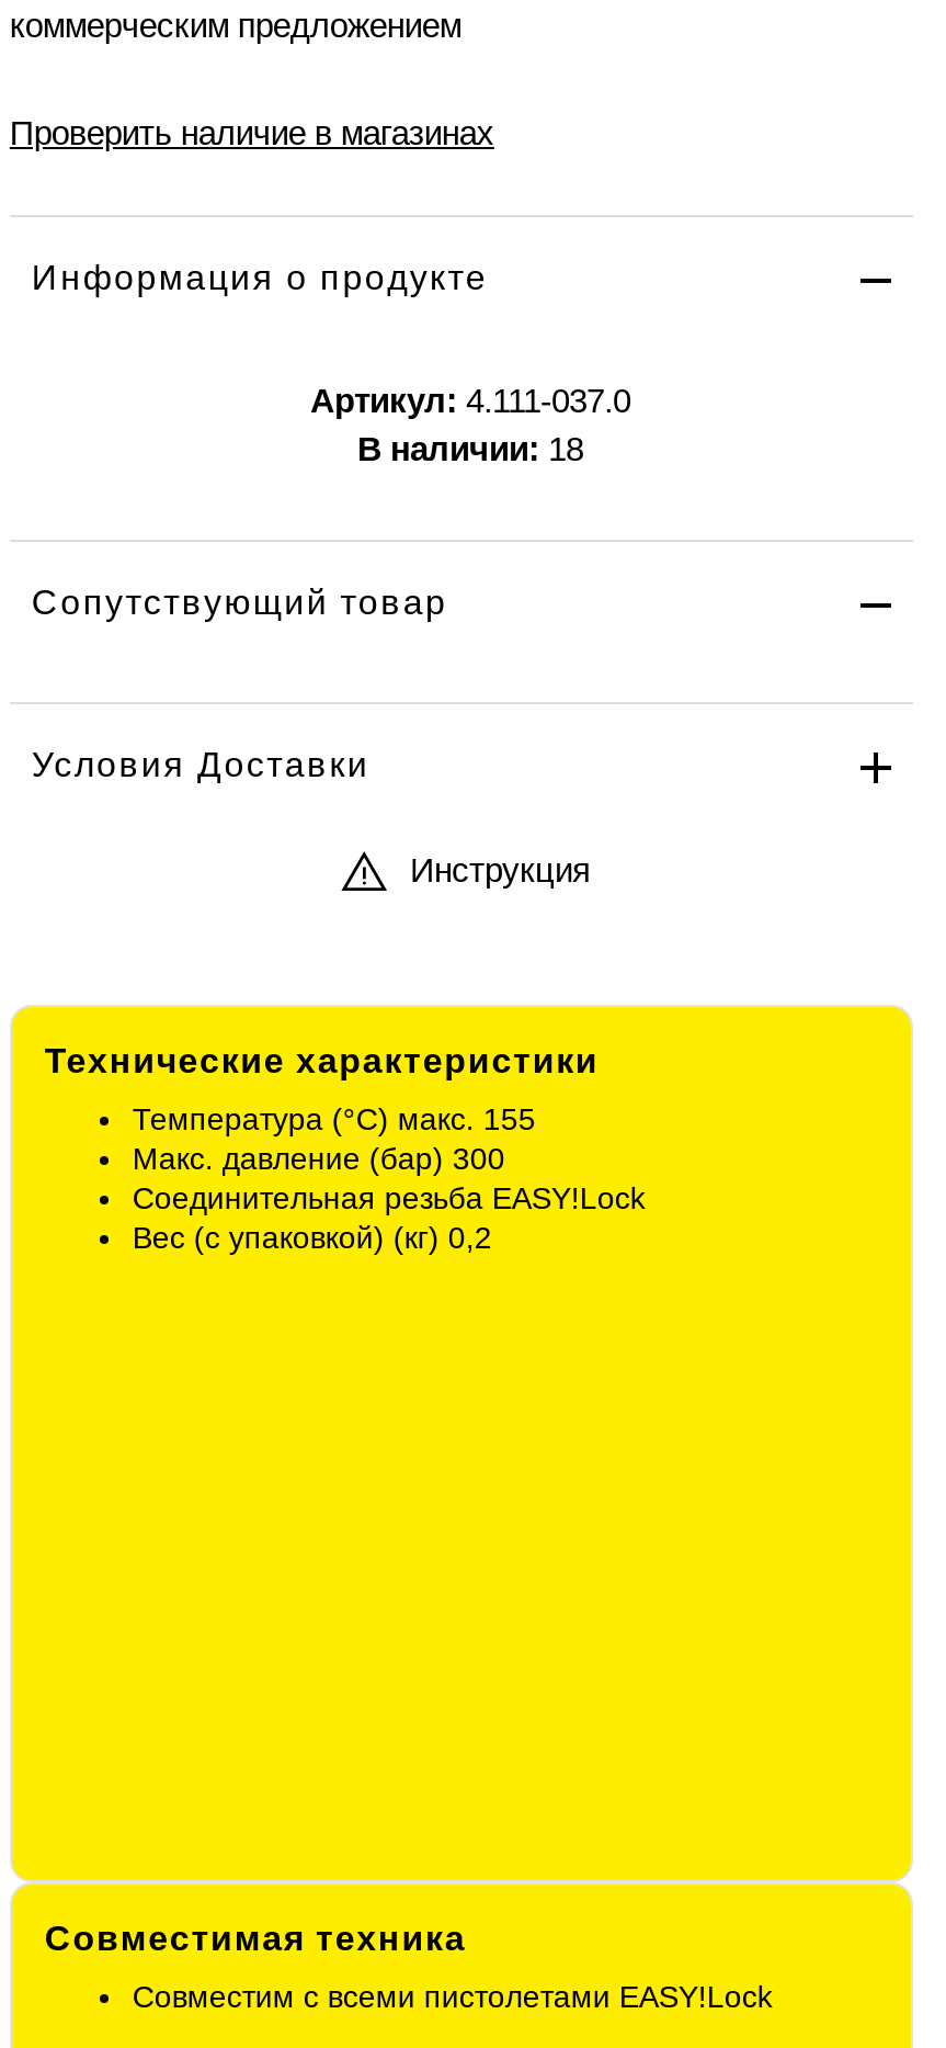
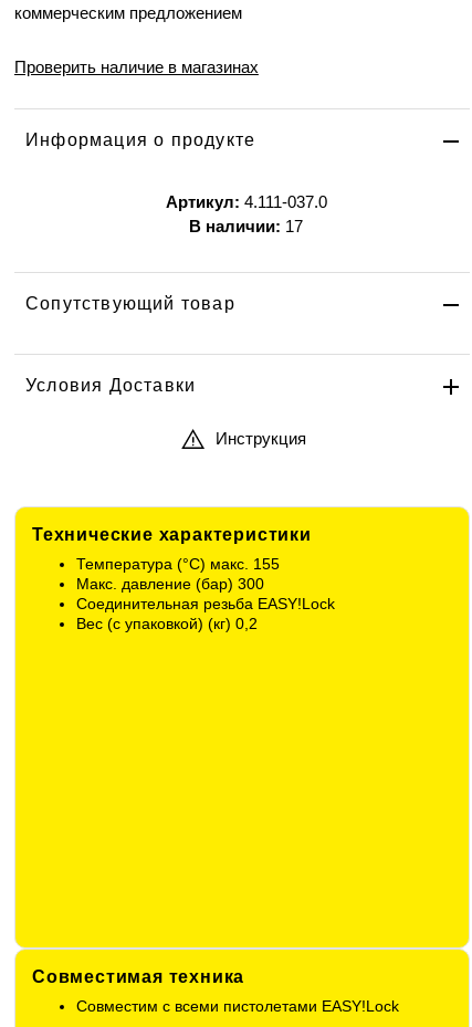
- В наличии: 18
+ В наличии: 17
